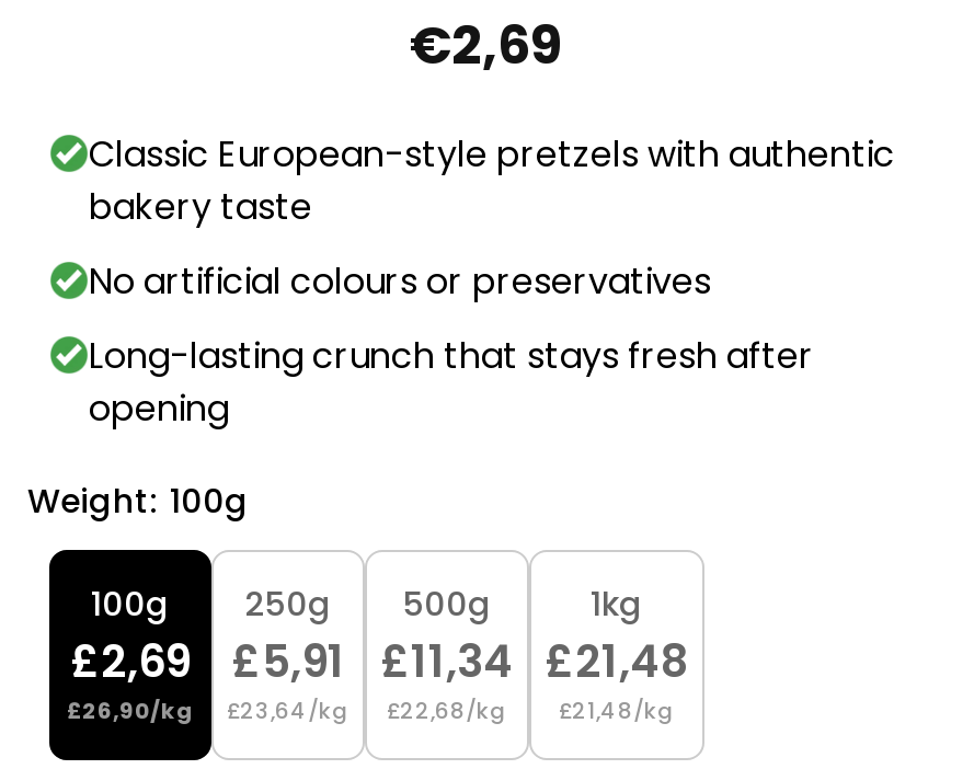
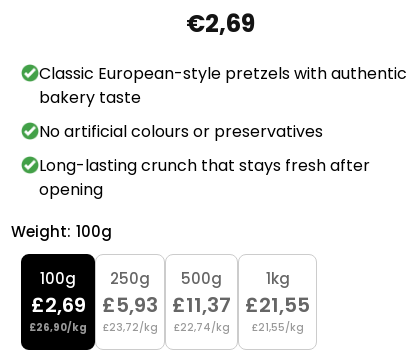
- £5,91
- £23,64/kg
+ £5,93
+ £23,72/kg

- £11,34
- £22,68/kg
+ £11,37
+ £22,74/kg

- £21,48
- £21,48/kg
+ £21,55
+ £21,55/kg
